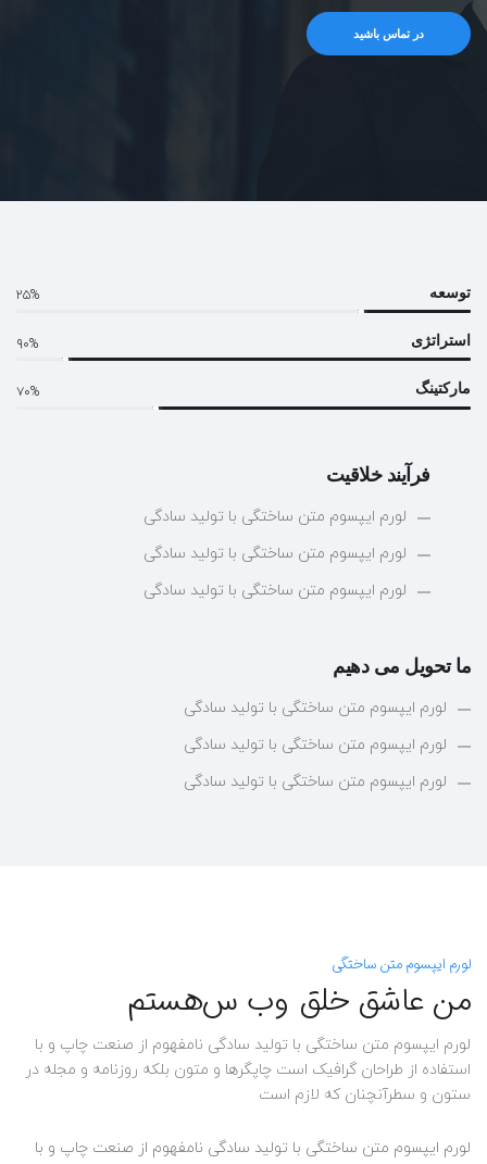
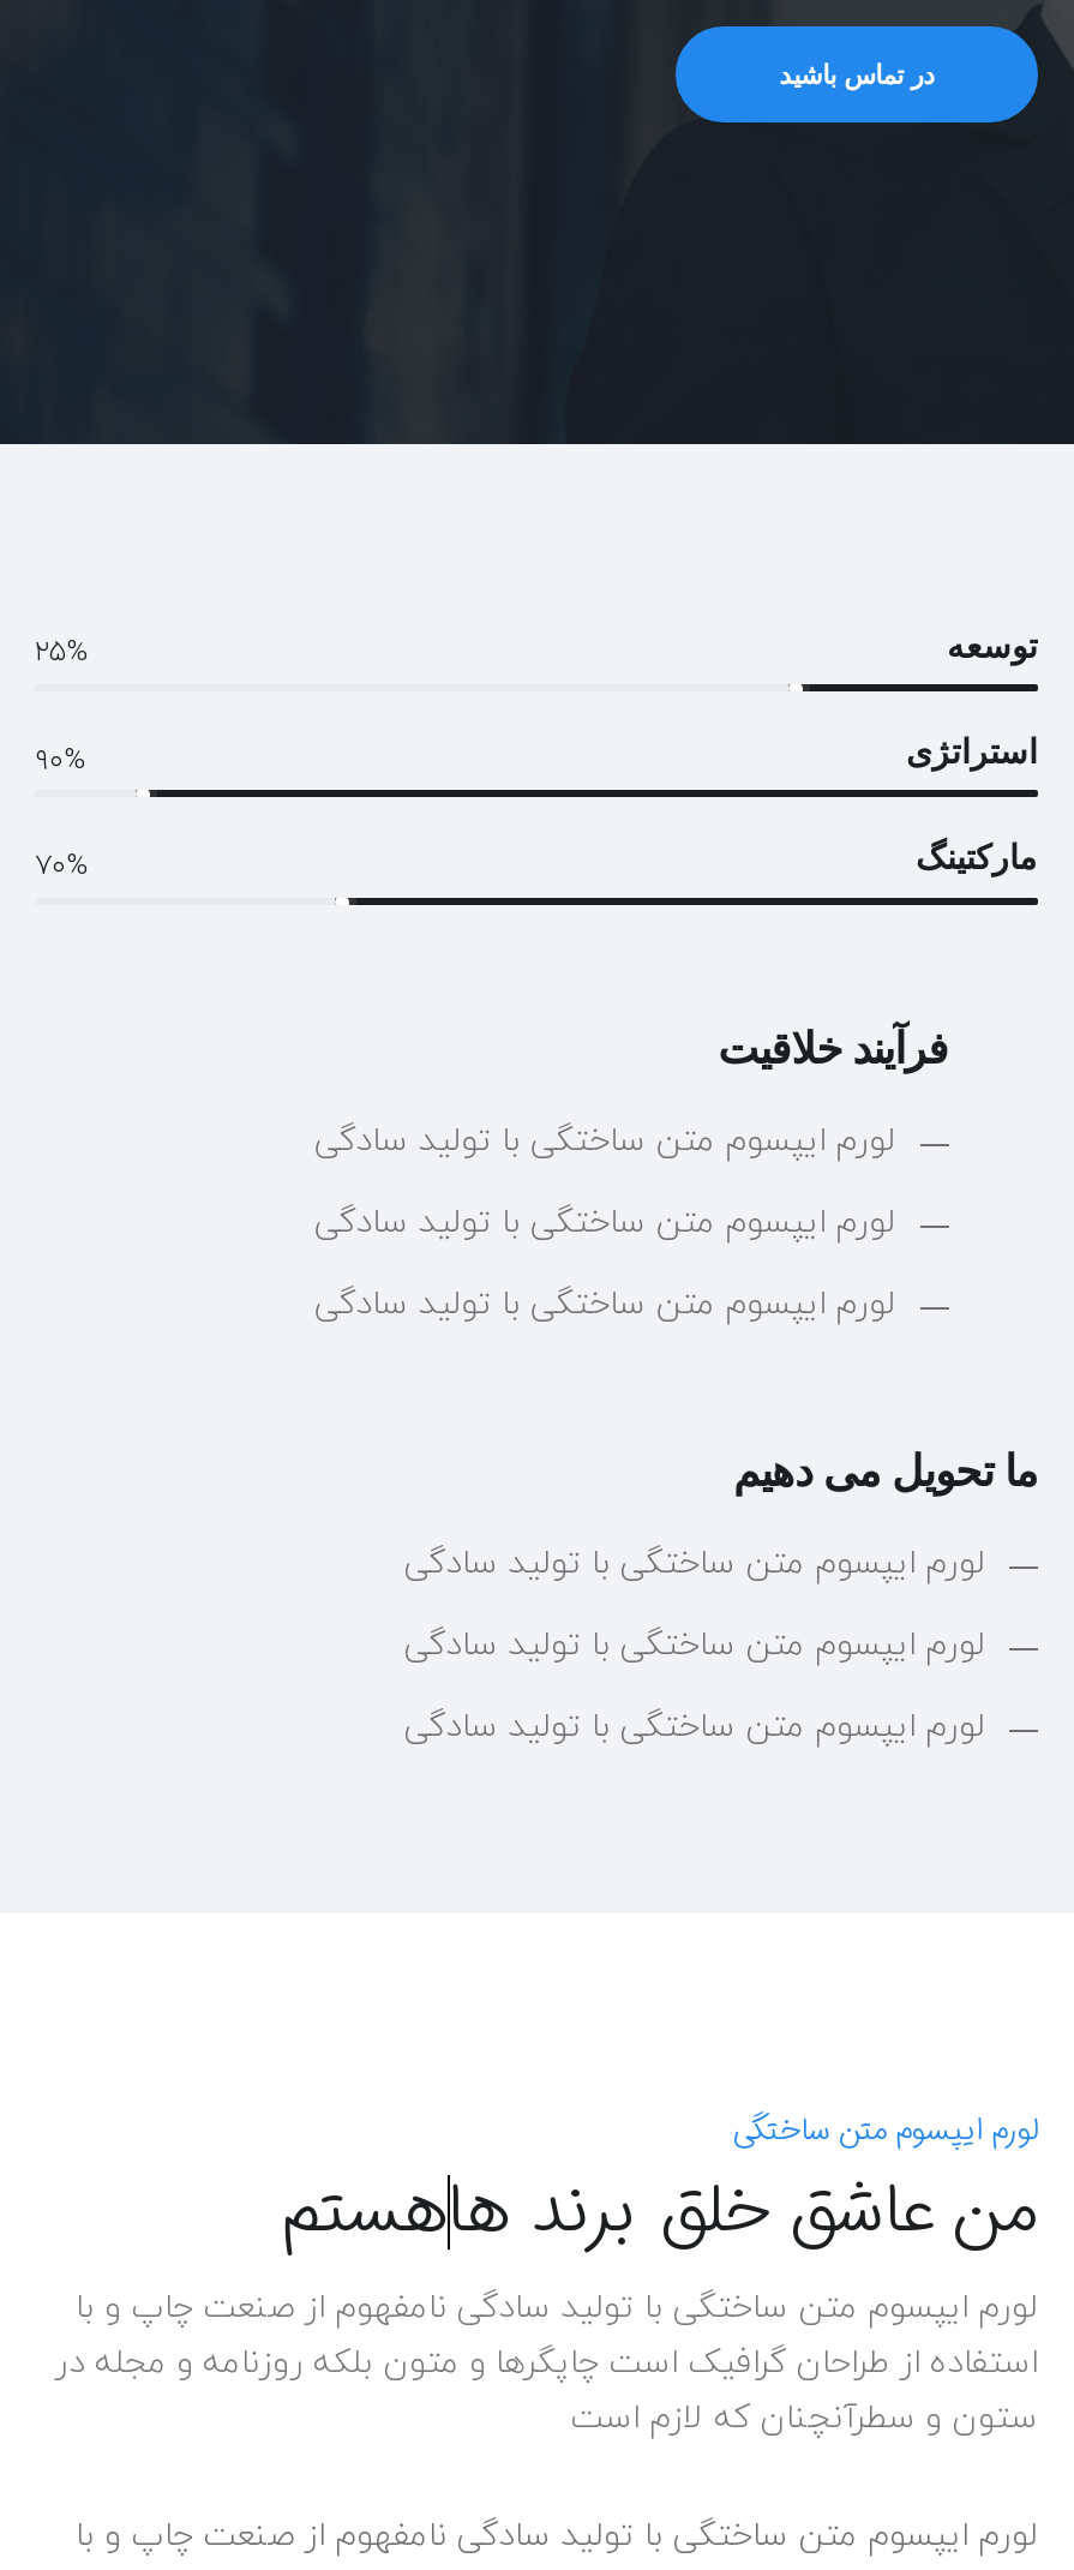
- من عاشق خلق و ب سایتهستم
+ من عاشق خلق ب رند هاهستم
